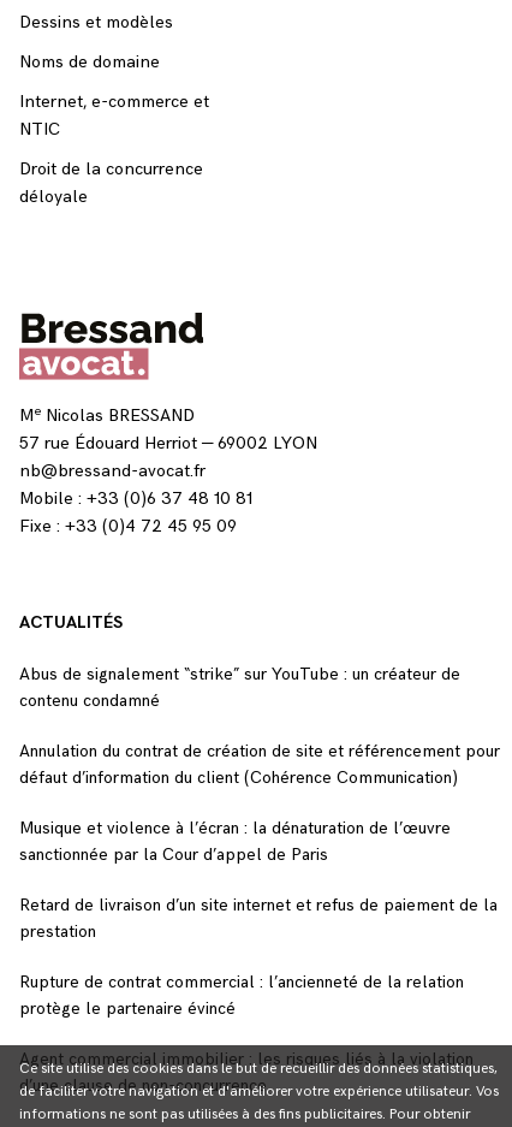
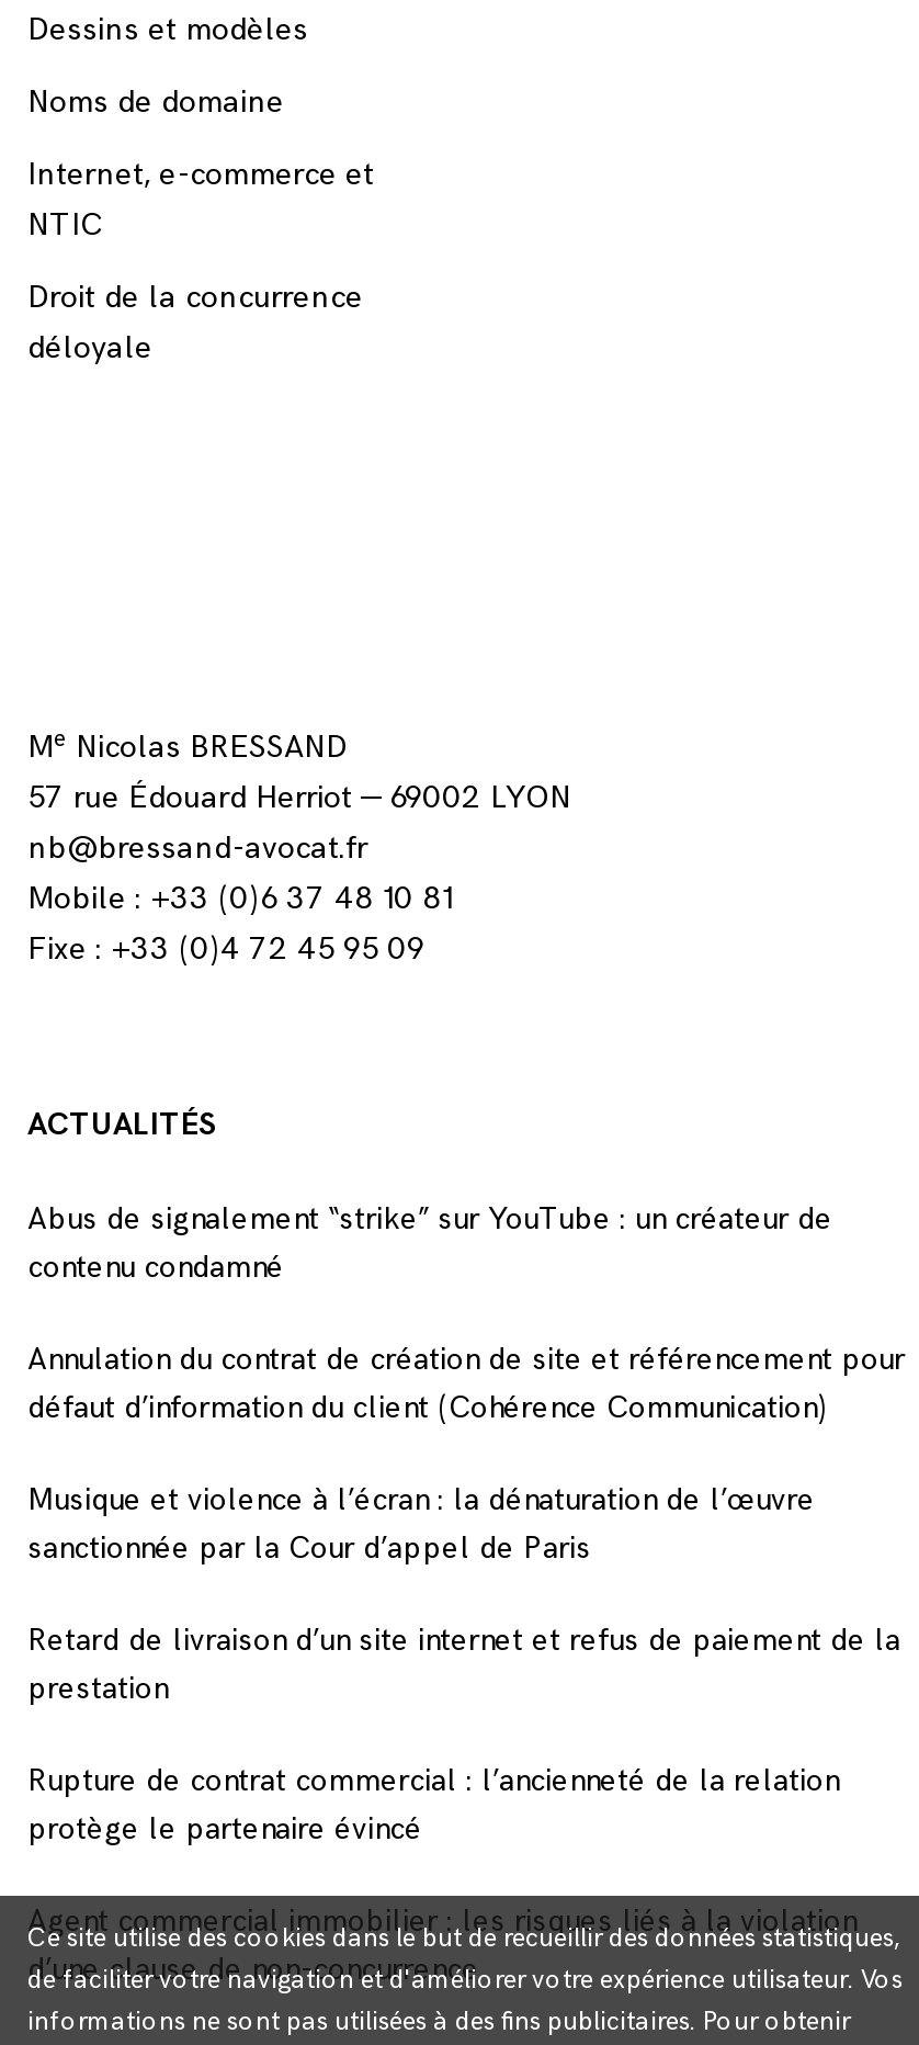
- [image]
